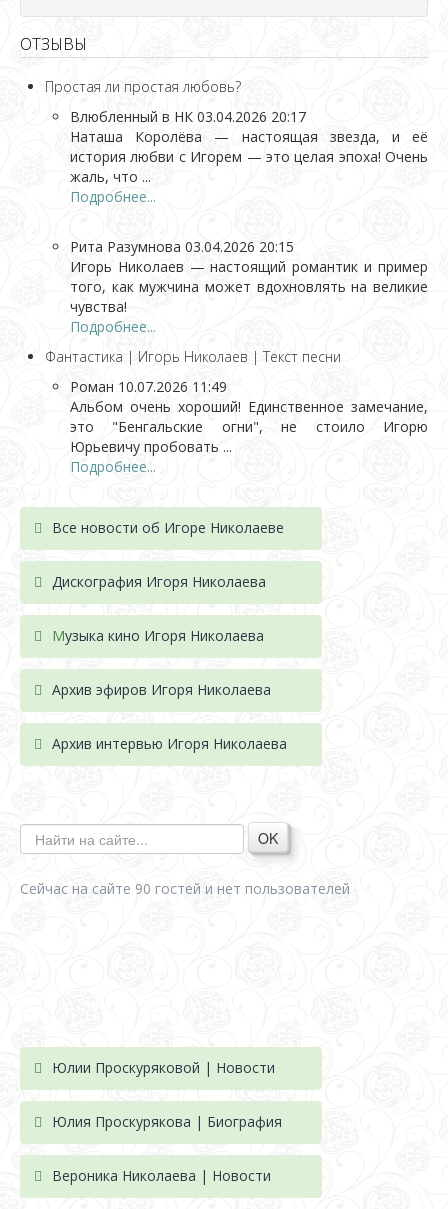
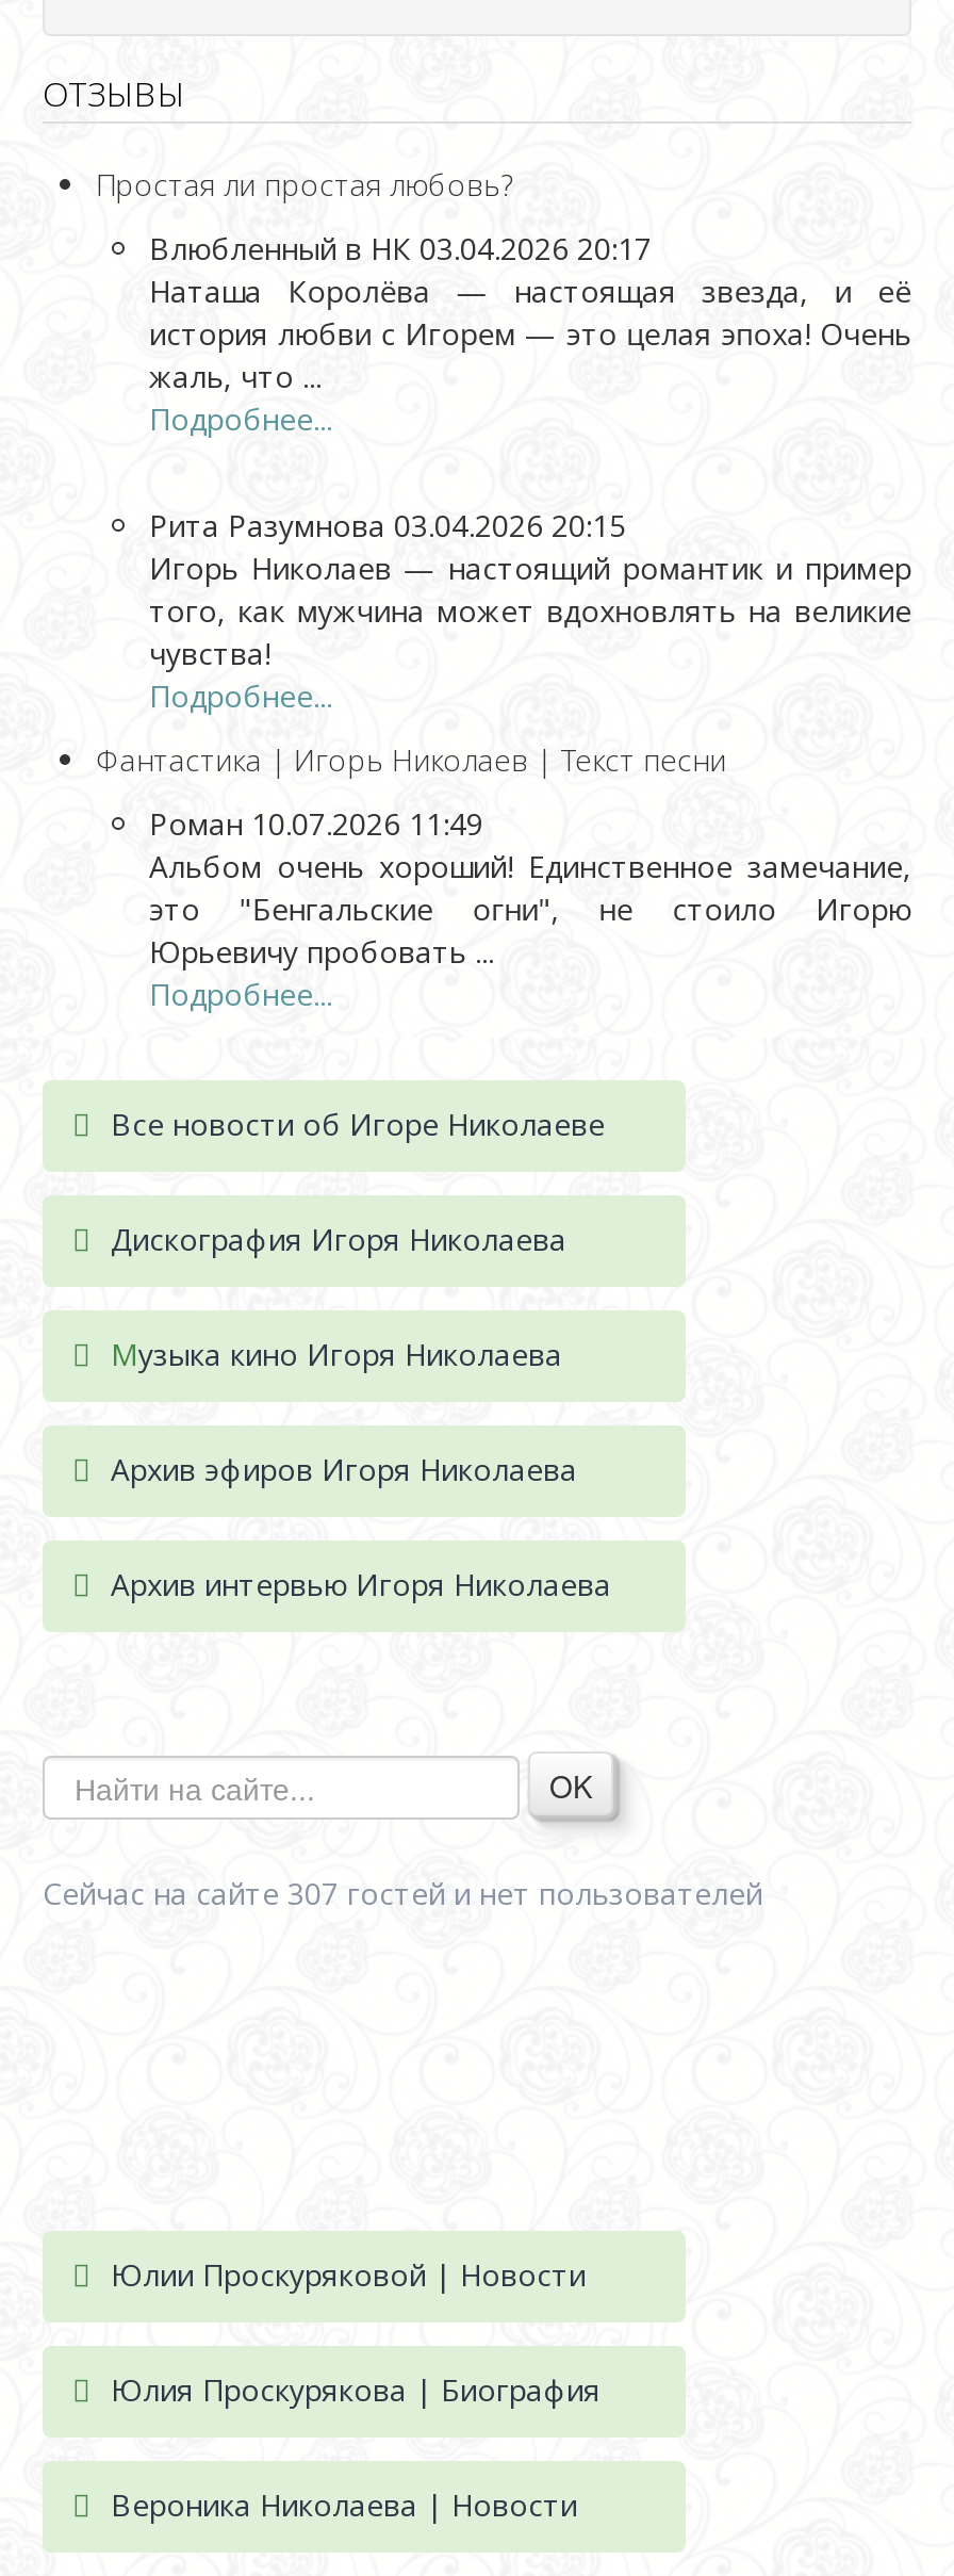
- Сейчас на сайте 90 гостей и нет пользователей
+ Сейчас на сайте 307 гостей и нет пользователей
